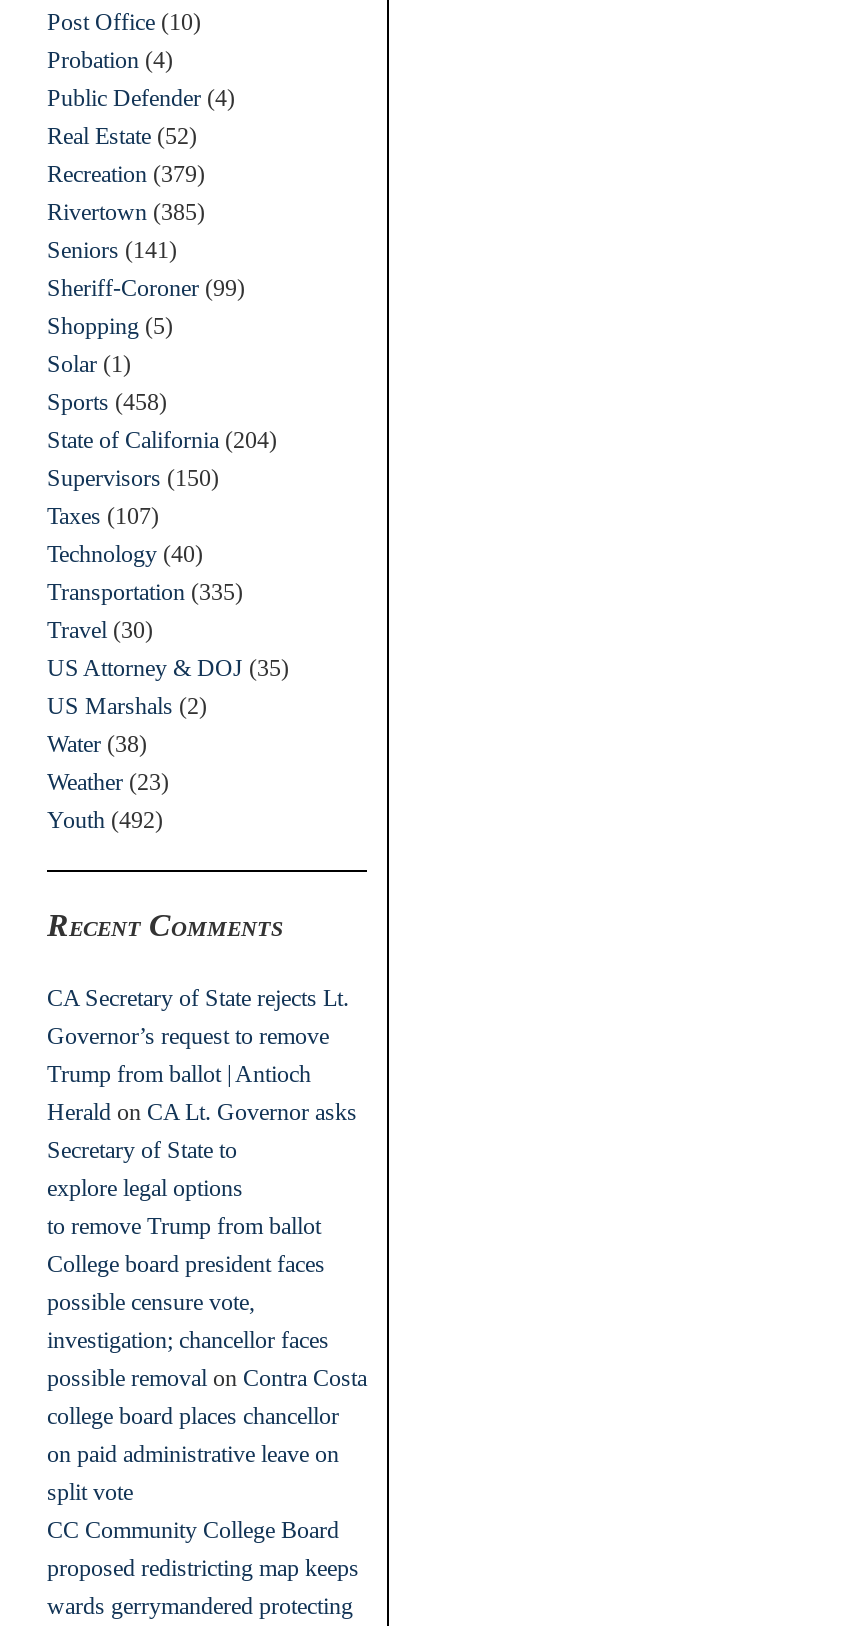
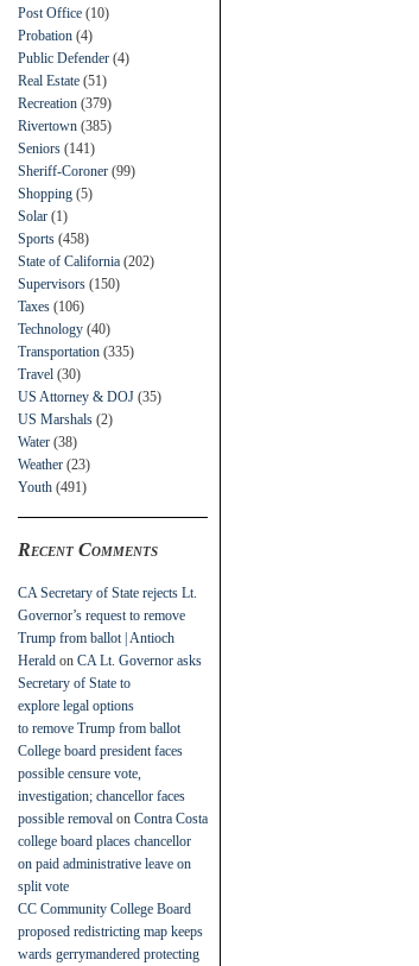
- Real Estate (52)
+ Real Estate (51)

- State of California (204)
+ State of California (202)

- Taxes (107)
+ Taxes (106)

- Youth (492)
+ Youth (491)
